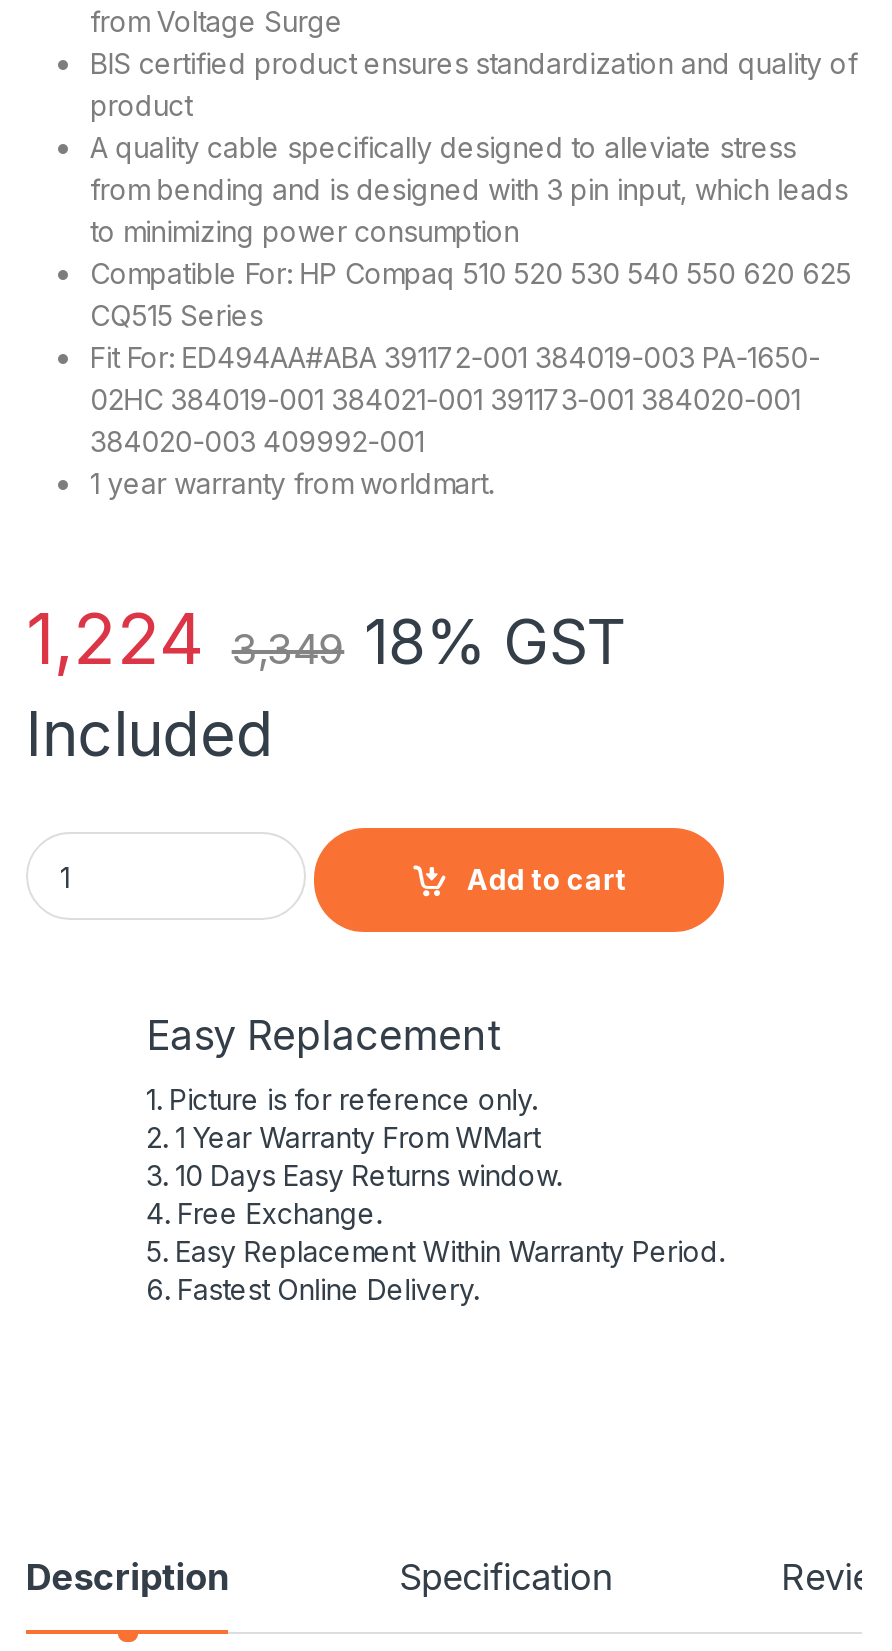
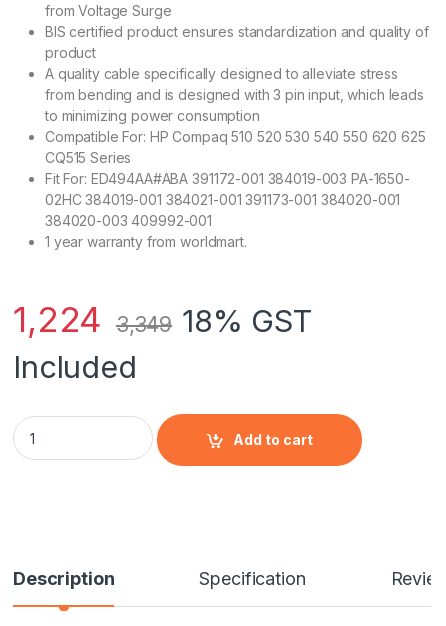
- Easy Replacement
- 1. Picture is for reference only.
- 2. 1 Year Warranty From WMart
- 3. 10 Days Easy Returns window.
- 4. Free Exchange.
- 5. Easy Replacement Within Warranty Period.
- 6. Fastest Online Delivery.
